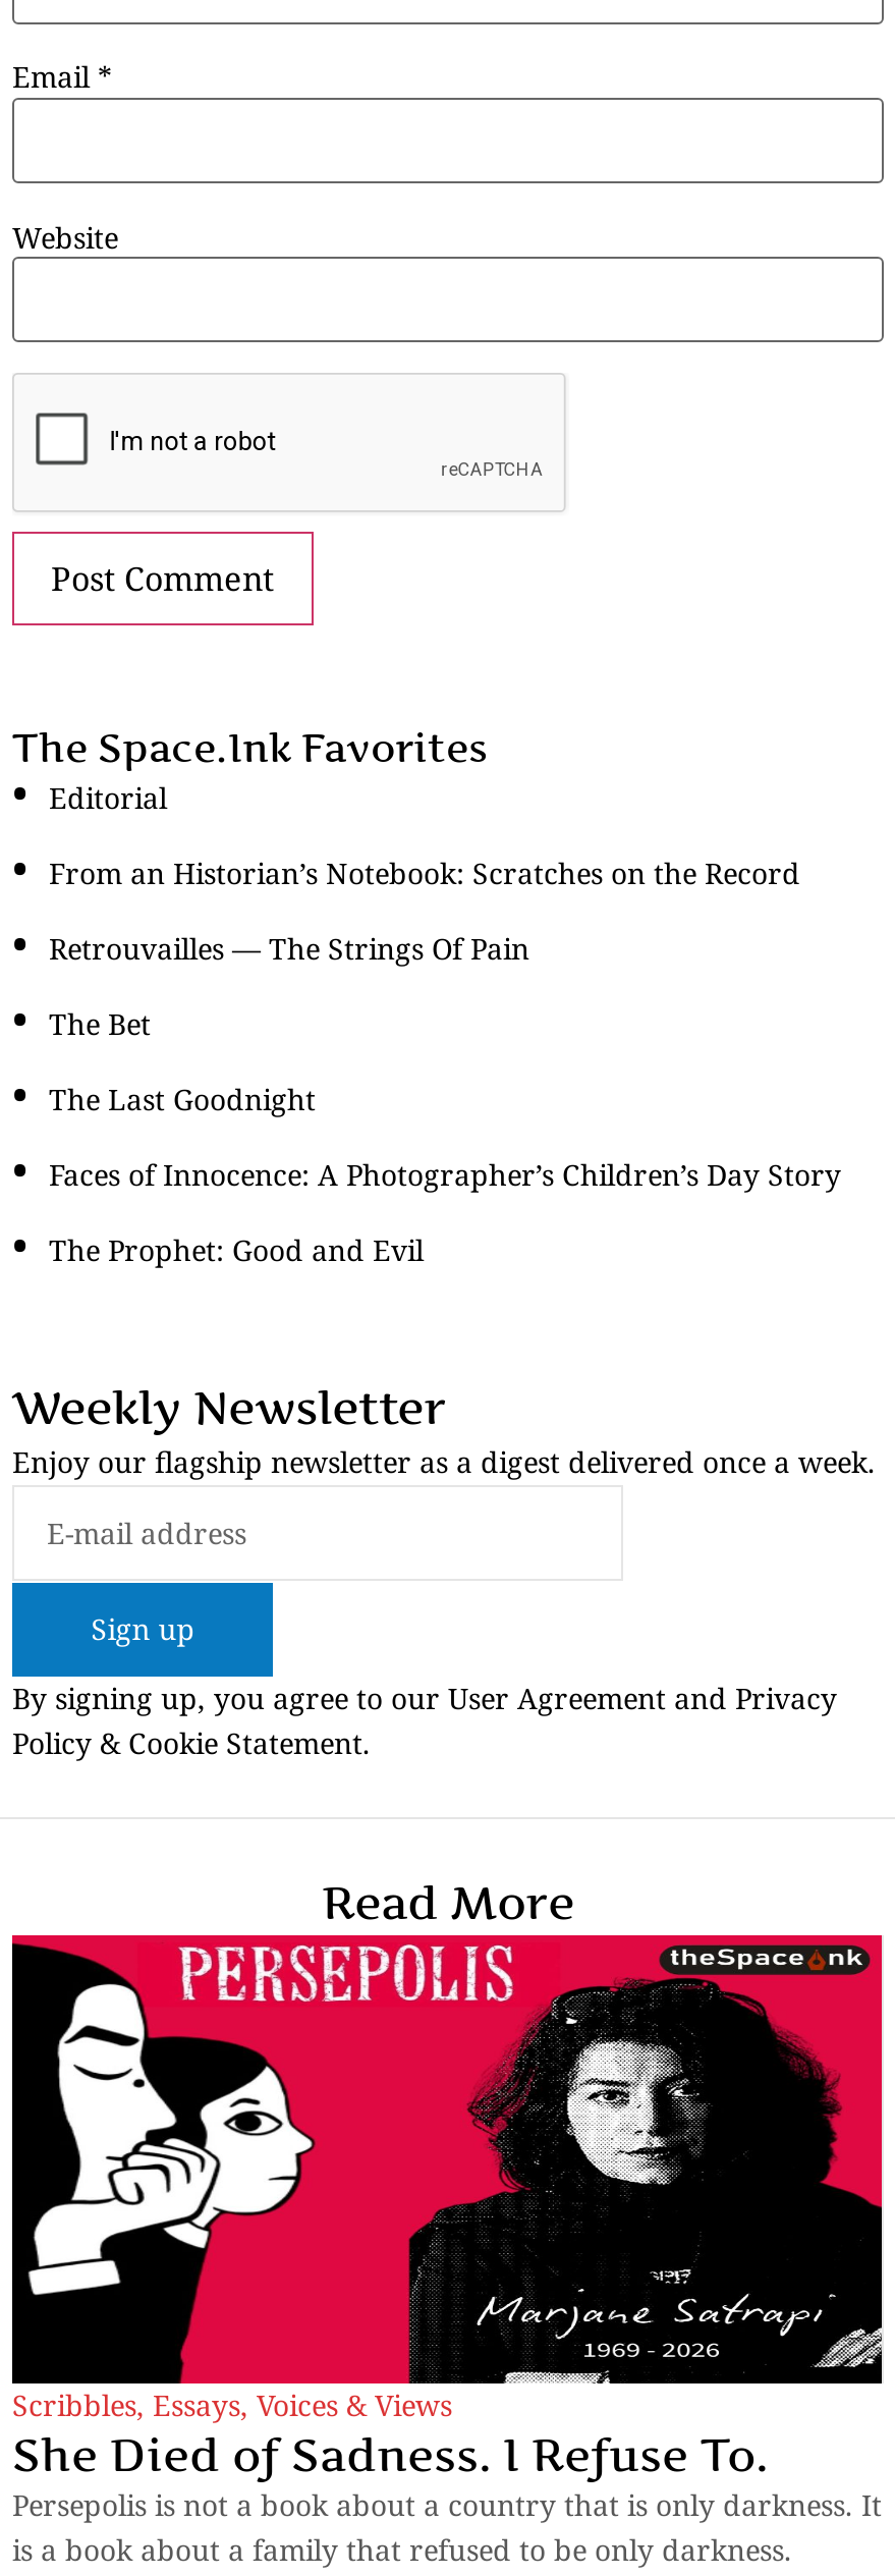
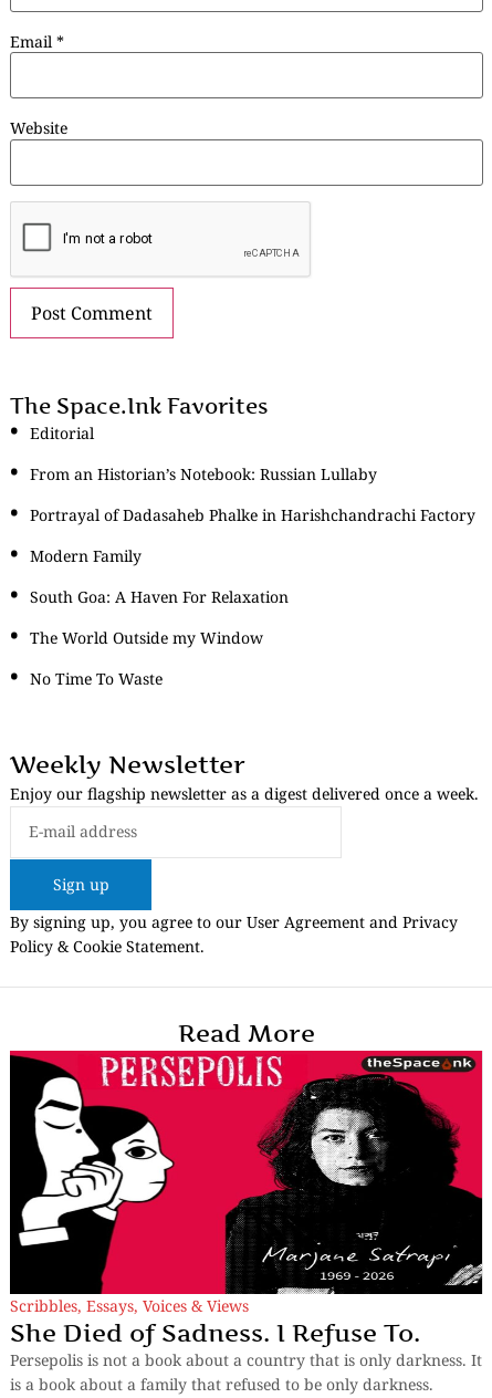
- From an Historian’s Notebook: Scratches on the Record
+ From an Historian’s Notebook: Russian Lullaby

- Retrouvailles — The Strings Of Pain
+ Portrayal of Dadasaheb Phalke in Harishchandrachi Factory

- The Bet
+ Modern Family

- The Last Goodnight
+ South Goa: A Haven For Relaxation

- Faces of Innocence: A Photographer’s Children’s Day Story
+ The World Outside my Window

- The Prophet: Good and Evil
+ No Time To Waste
